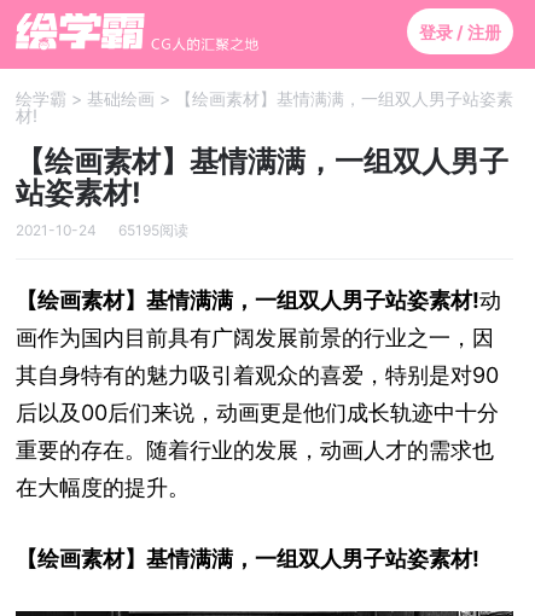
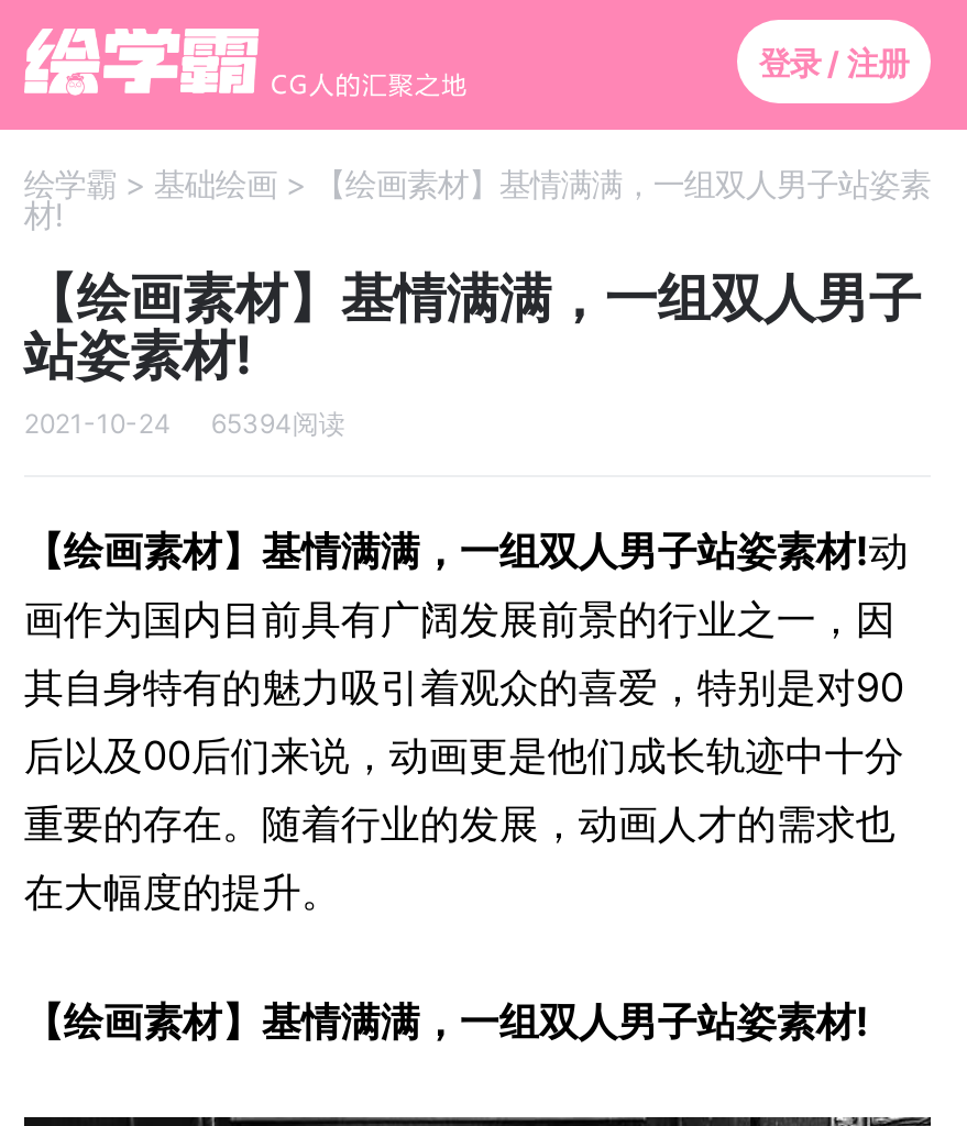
- 2021-10-24 65195阅读
+ 2021-10-24 65394阅读
